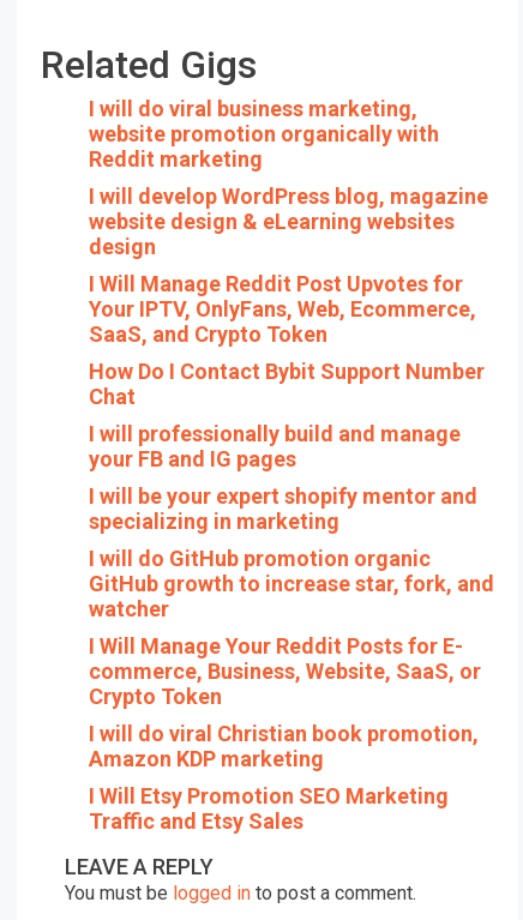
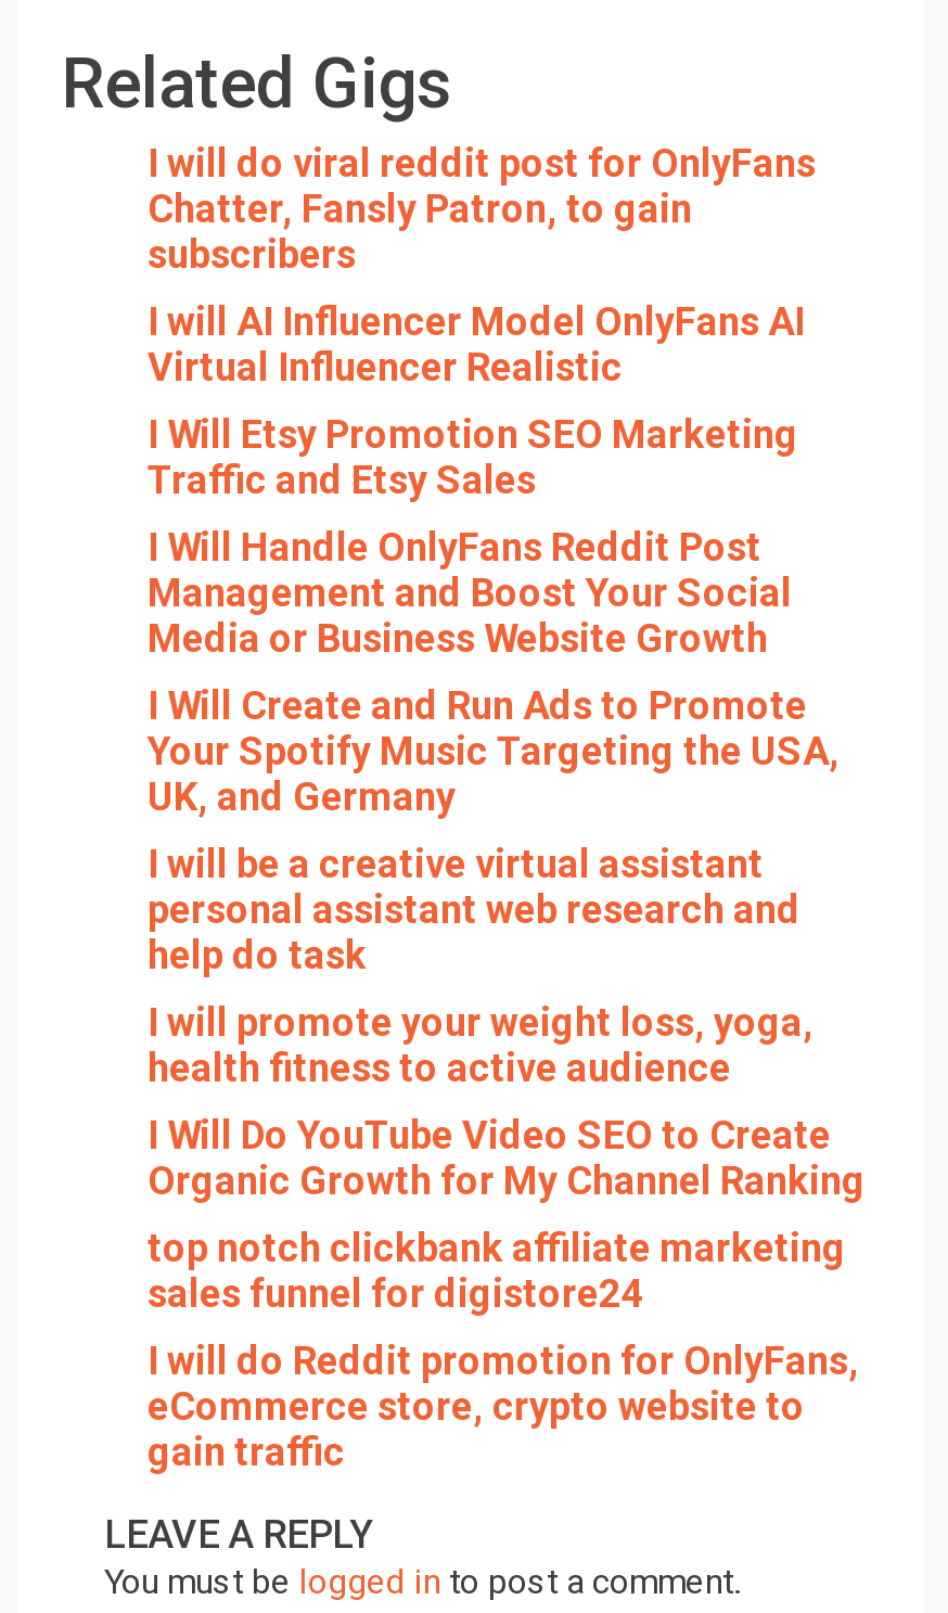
- I will do viral business marketing,
- website promotion organically with
- Reddit marketing
- I will develop WordPress blog, magazine
- website design & eLearning websites
- design
- I Will Manage Reddit Post Upvotes for
- Your IPTV, OnlyFans, Web, Ecommerce,
- SaaS, and Crypto Token
- How Do I Contact Bybit Support Number
- Chat
- I will professionally build and manage
- your FB and IG pages
- I will be your expert shopify mentor and
- specializing in marketing
- I will do GitHub promotion organic
- GitHub growth to increase star, fork, and
- watcher
- I Will Manage Your Reddit Posts for E-
- commerce, Business, Website, SaaS, or
- Crypto Token
- I will do viral Christian book promotion,
- Amazon KDP marketing
+ I will do viral reddit post for OnlyFans
+ Chatter, Fansly Patron, to gain
+ subscribers
+ I will AI Influencer Model OnlyFans AI
+ Virtual Influencer Realistic

moved up: I Will Etsy Promotion SEO Marketing | Traffic and Etsy Sales

+ I Will Handle OnlyFans Reddit Post
+ Management and Boost Your Social
+ Media or Business Website Growth
+ I Will Create and Run Ads to Promote
+ Your Spotify Music Targeting the USA,
+ UK, and Germany
+ I will be a creative virtual assistant
+ personal assistant web research and
+ help do task
+ I will promote your weight loss, yoga,
+ health fitness to active audience
+ I Will Do YouTube Video SEO to Create
+ Organic Growth for My Channel Ranking
+ top notch clickbank affiliate marketing
+ sales funnel for digistore24
+ I will do Reddit promotion for OnlyFans,
+ eCommerce store, crypto website to
+ gain traffic
